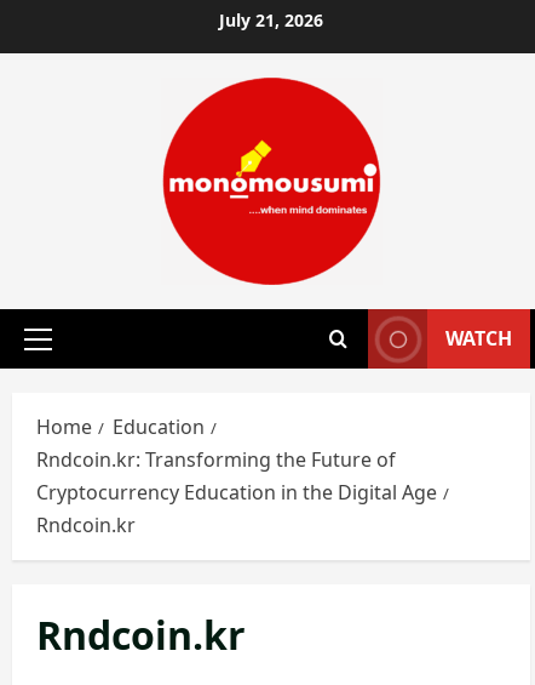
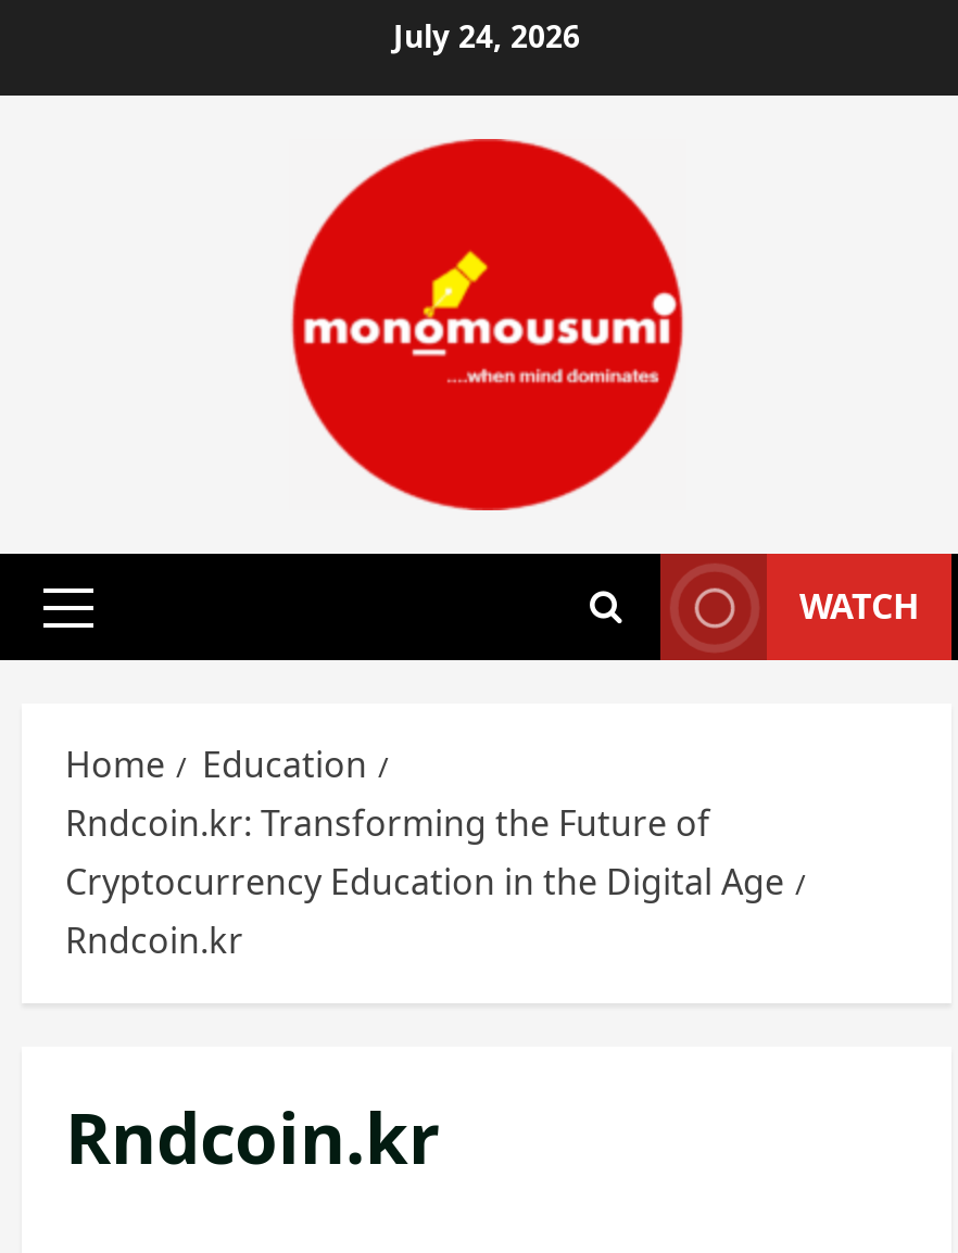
- July 21, 2026
+ July 24, 2026
